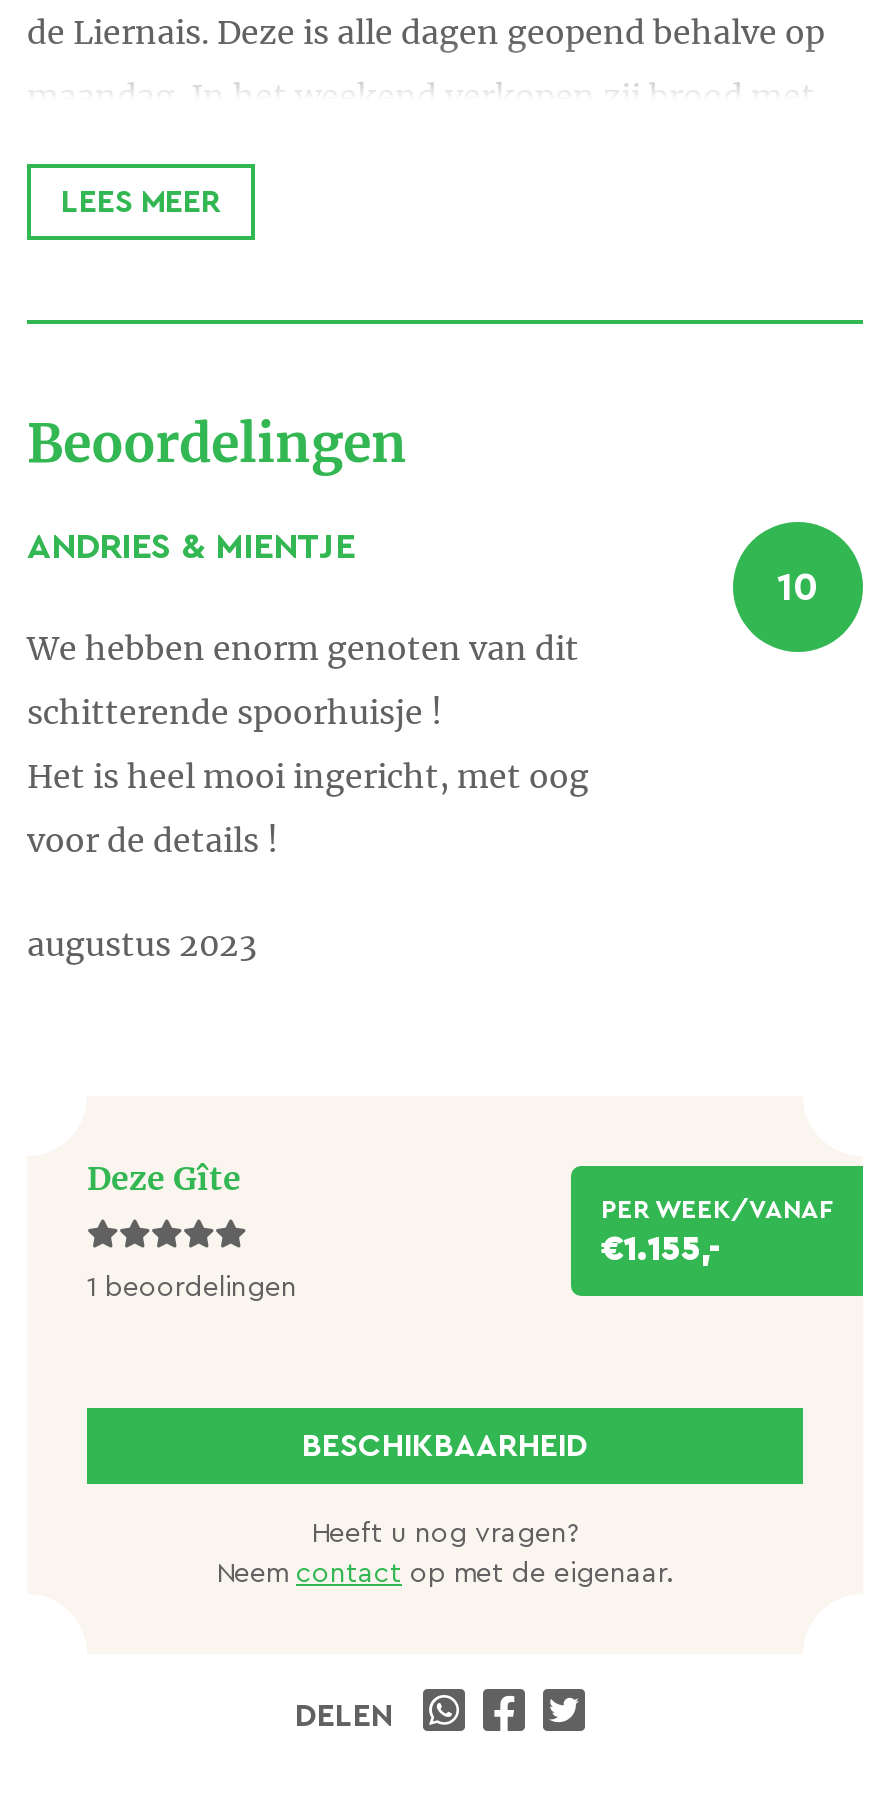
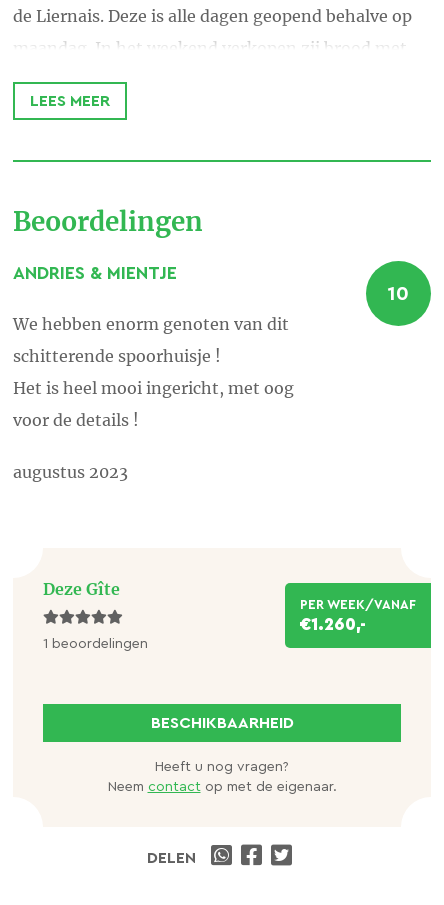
- €1.155,-
+ €1.260,-
